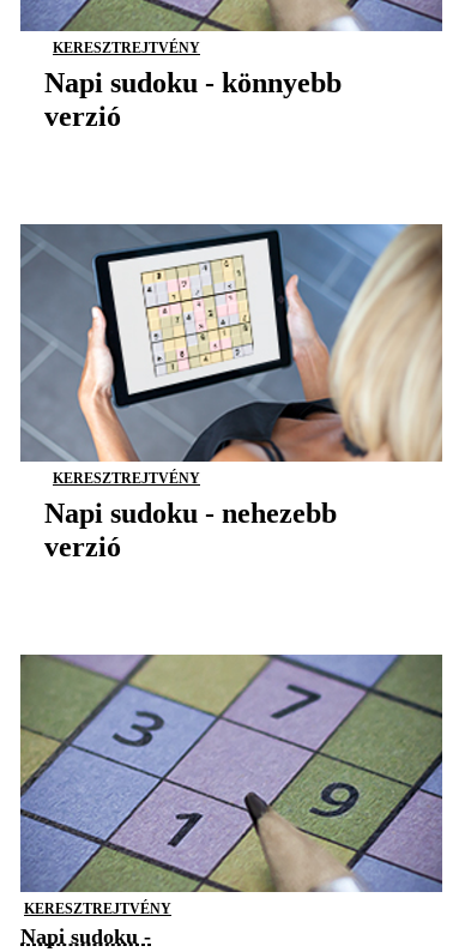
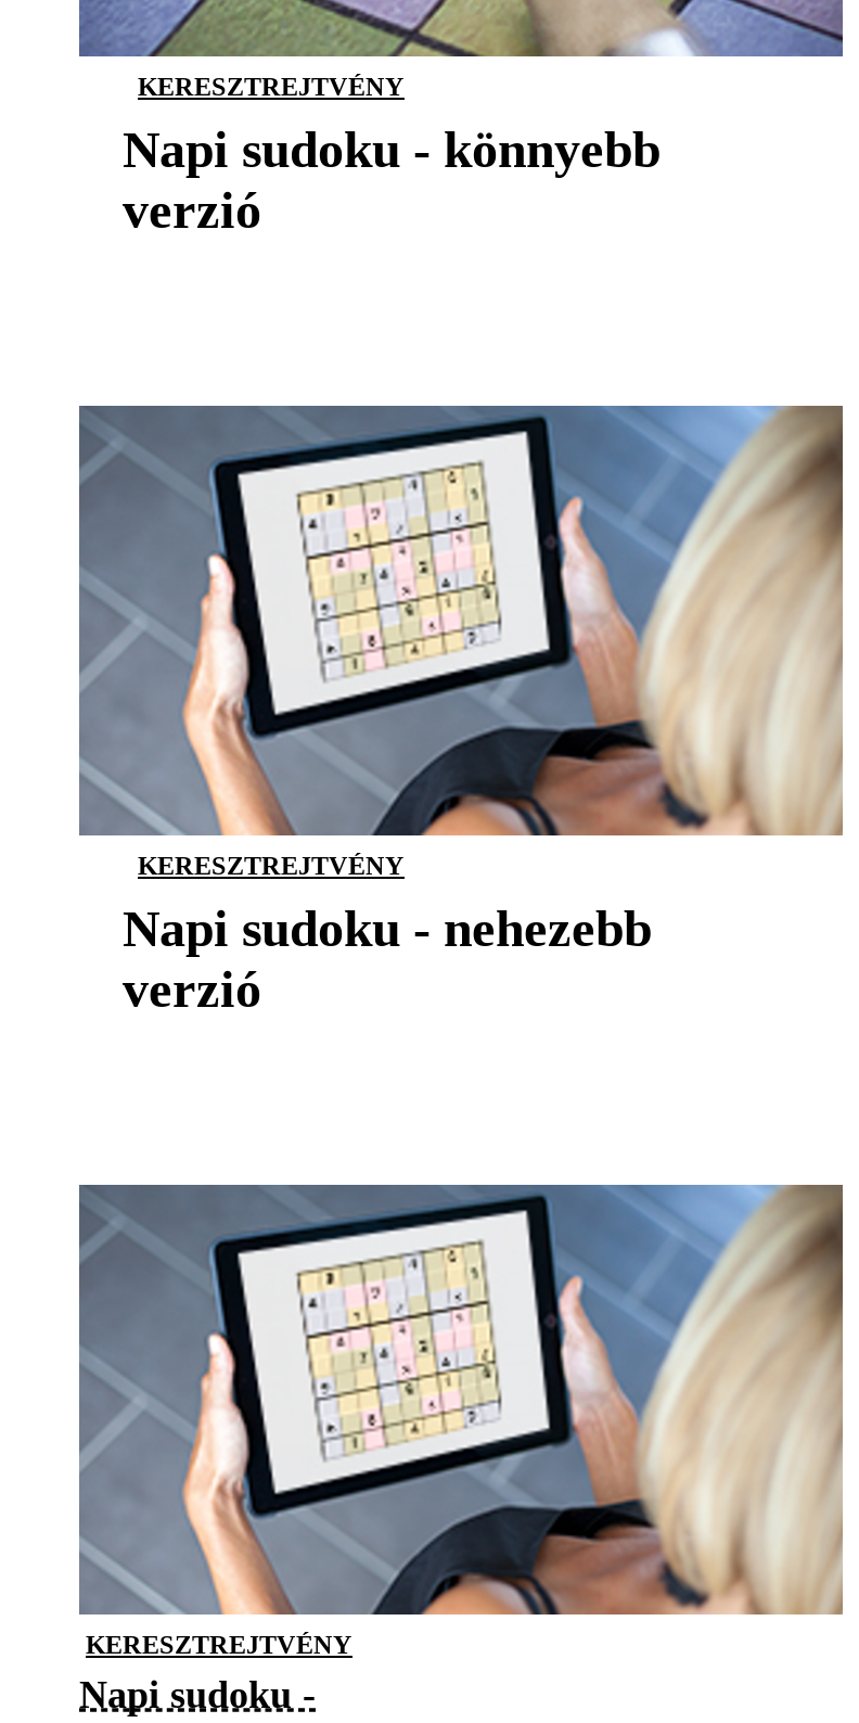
- [image]
+ [image]
